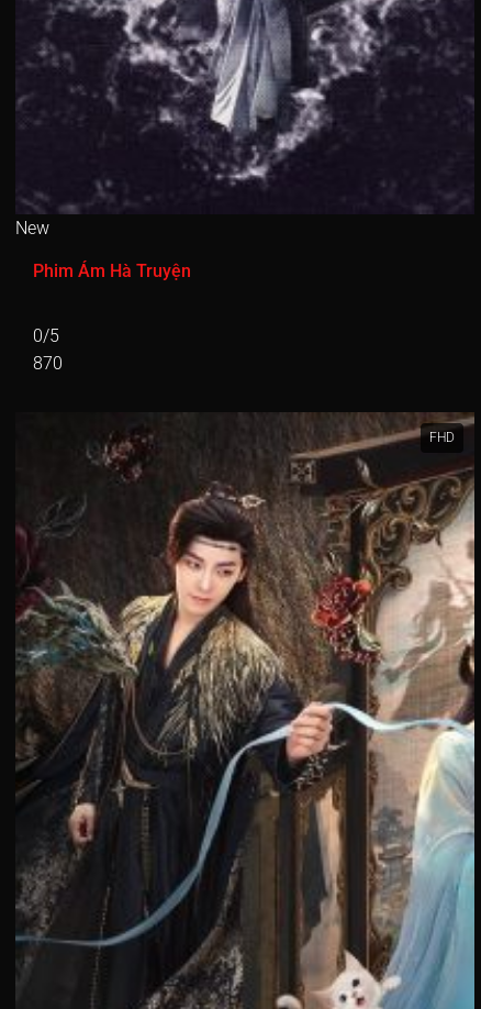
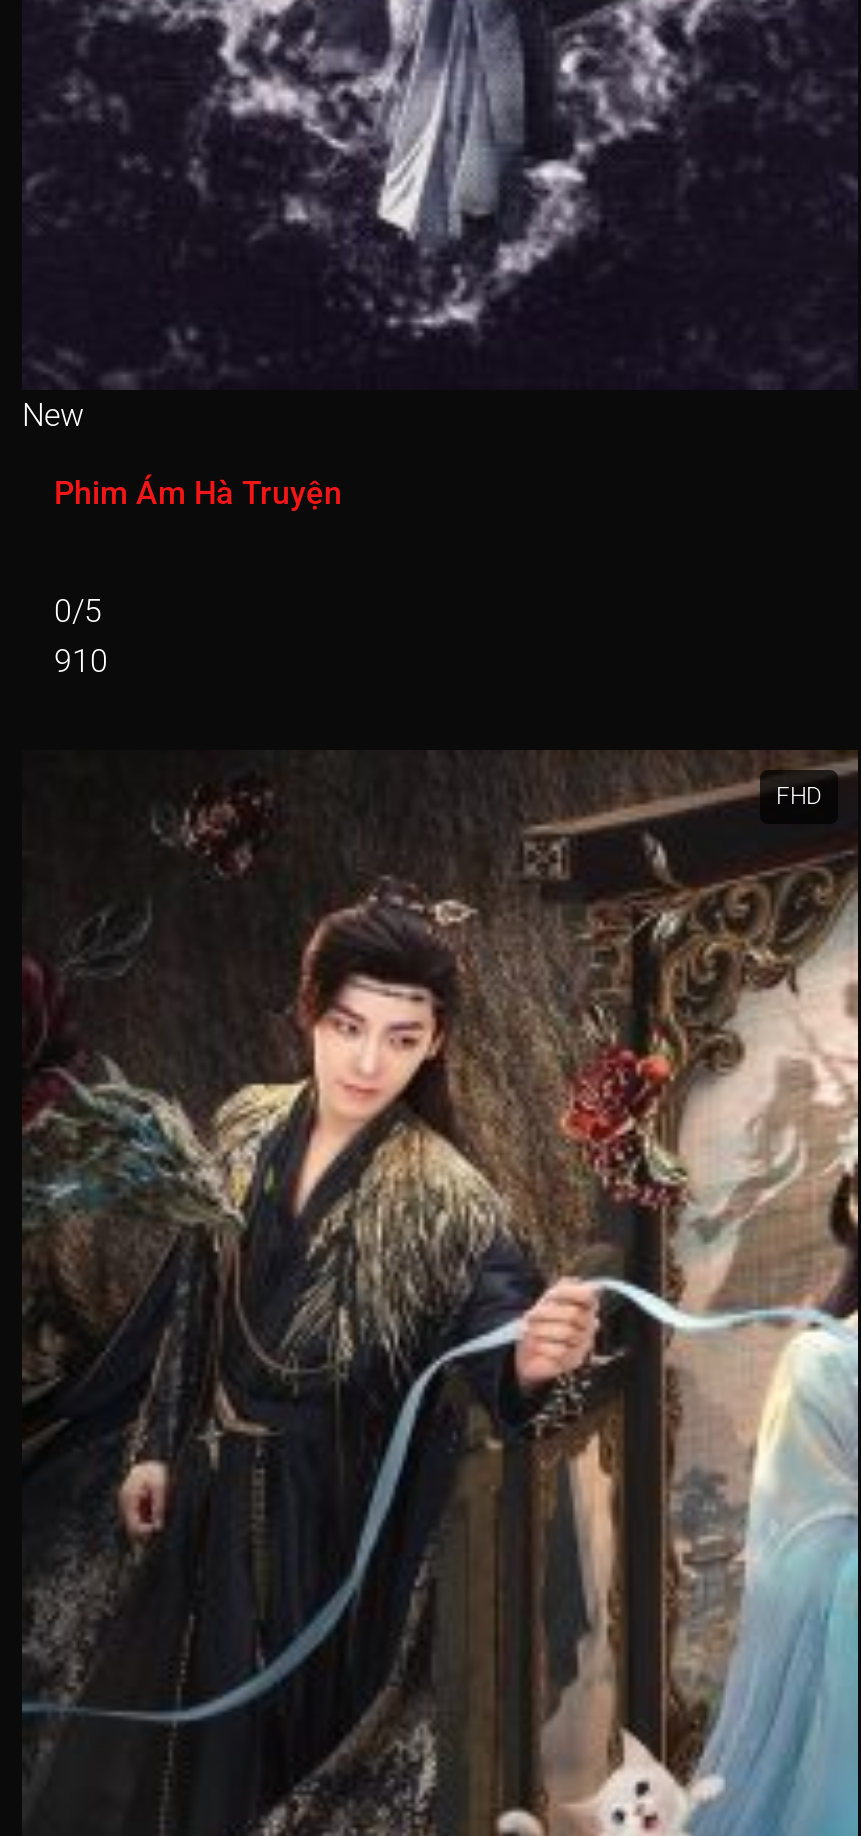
- 870
+ 910
